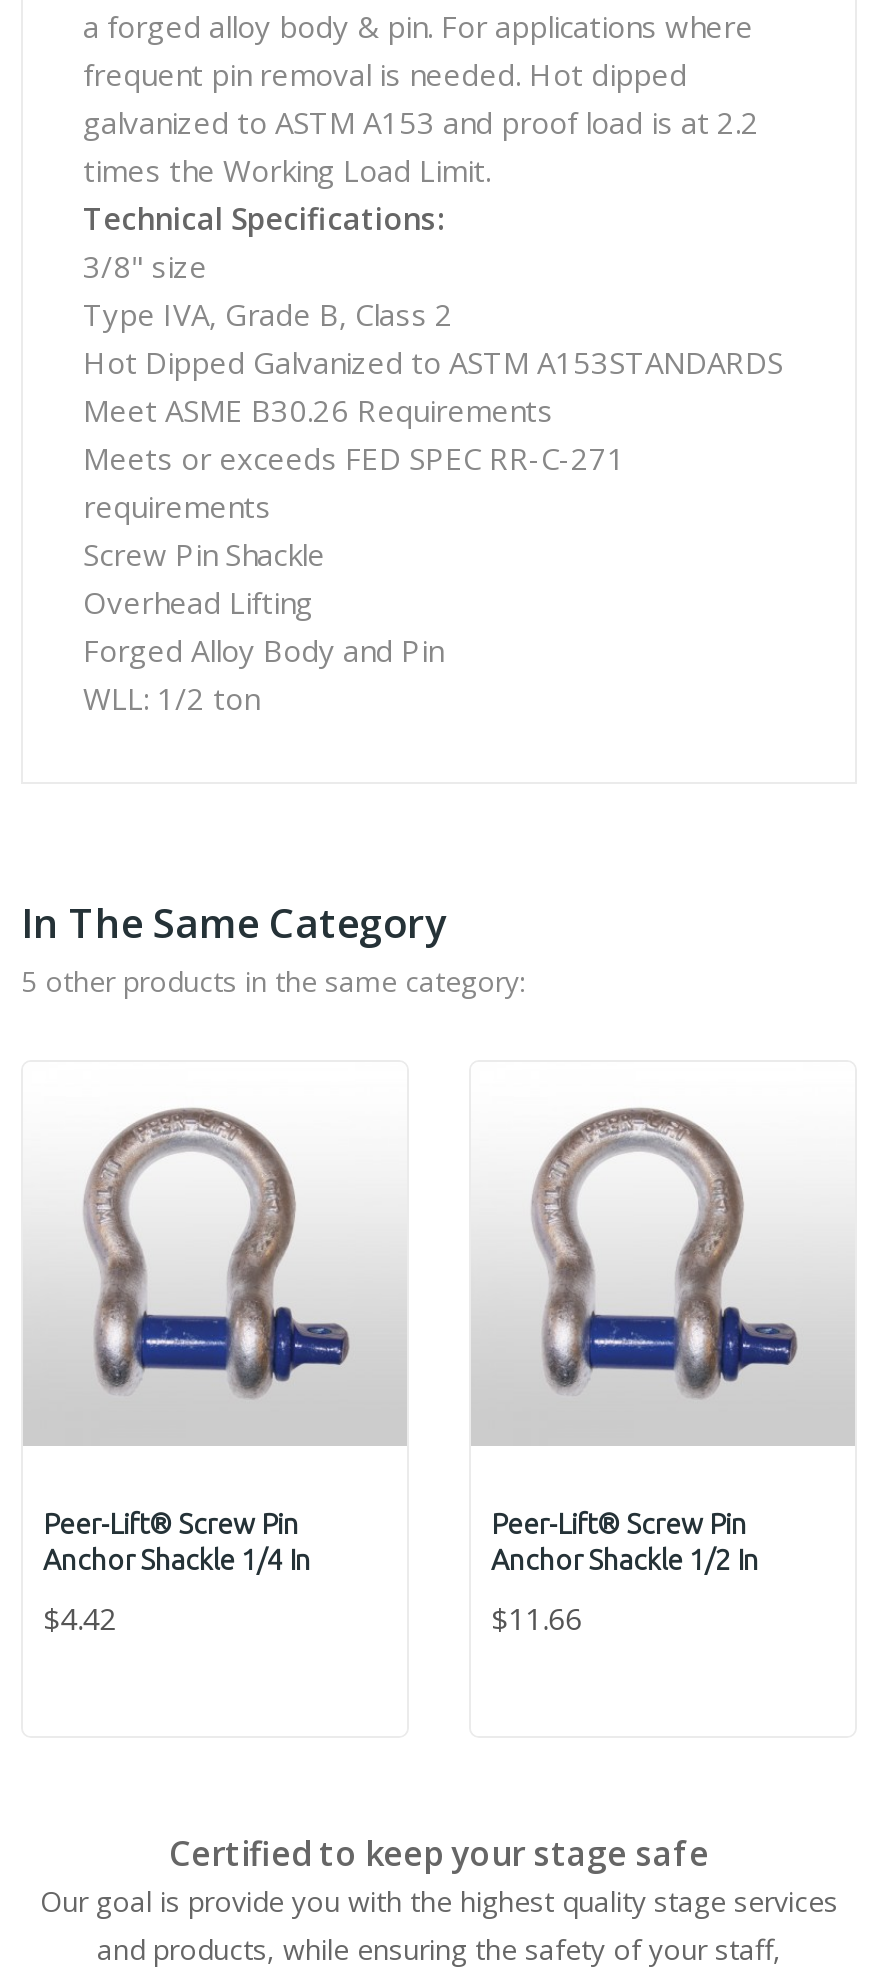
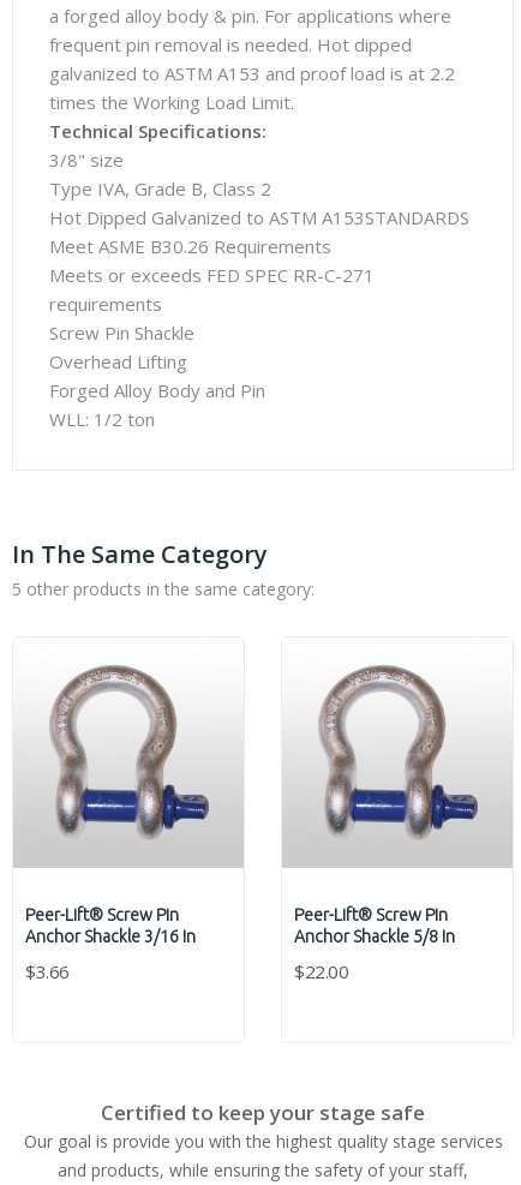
- Anchor Shackle 1/4 In
+ Anchor Shackle 3/16 In

- Anchor Shackle 1/2 In
+ Anchor Shackle 5/8 In

- $4.42
+ $3.66

- $11.66
+ $22.00
